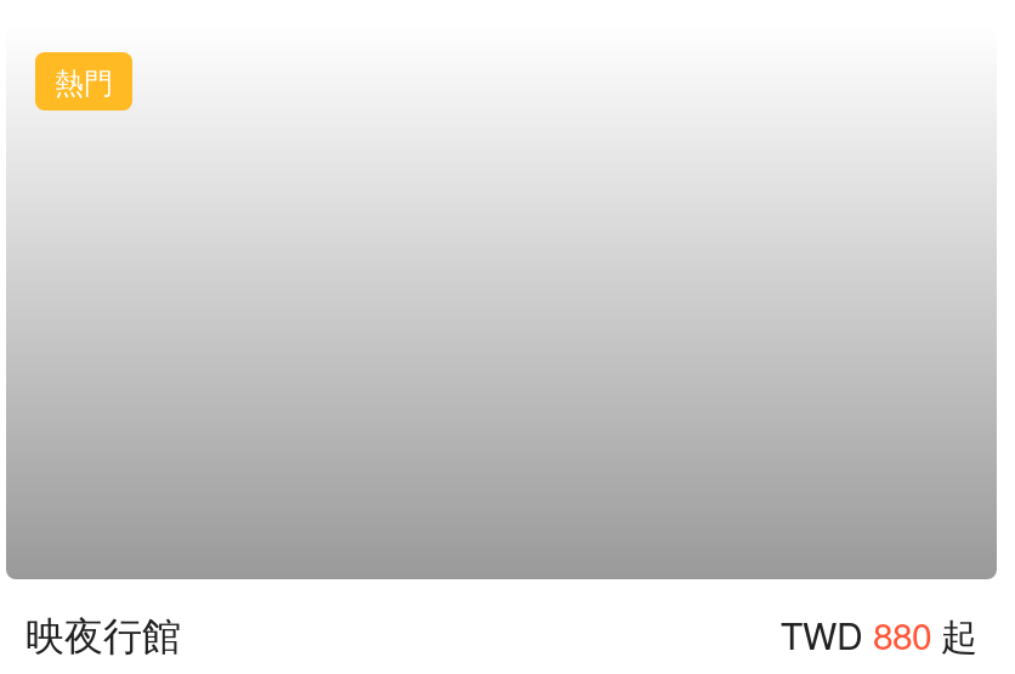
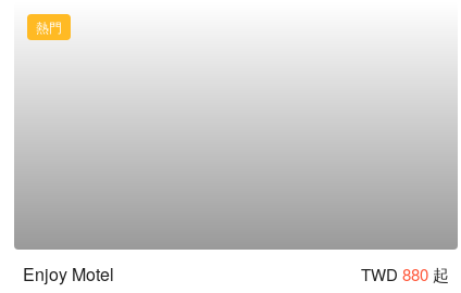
- 映夜行館
+ Enjoy Motel
